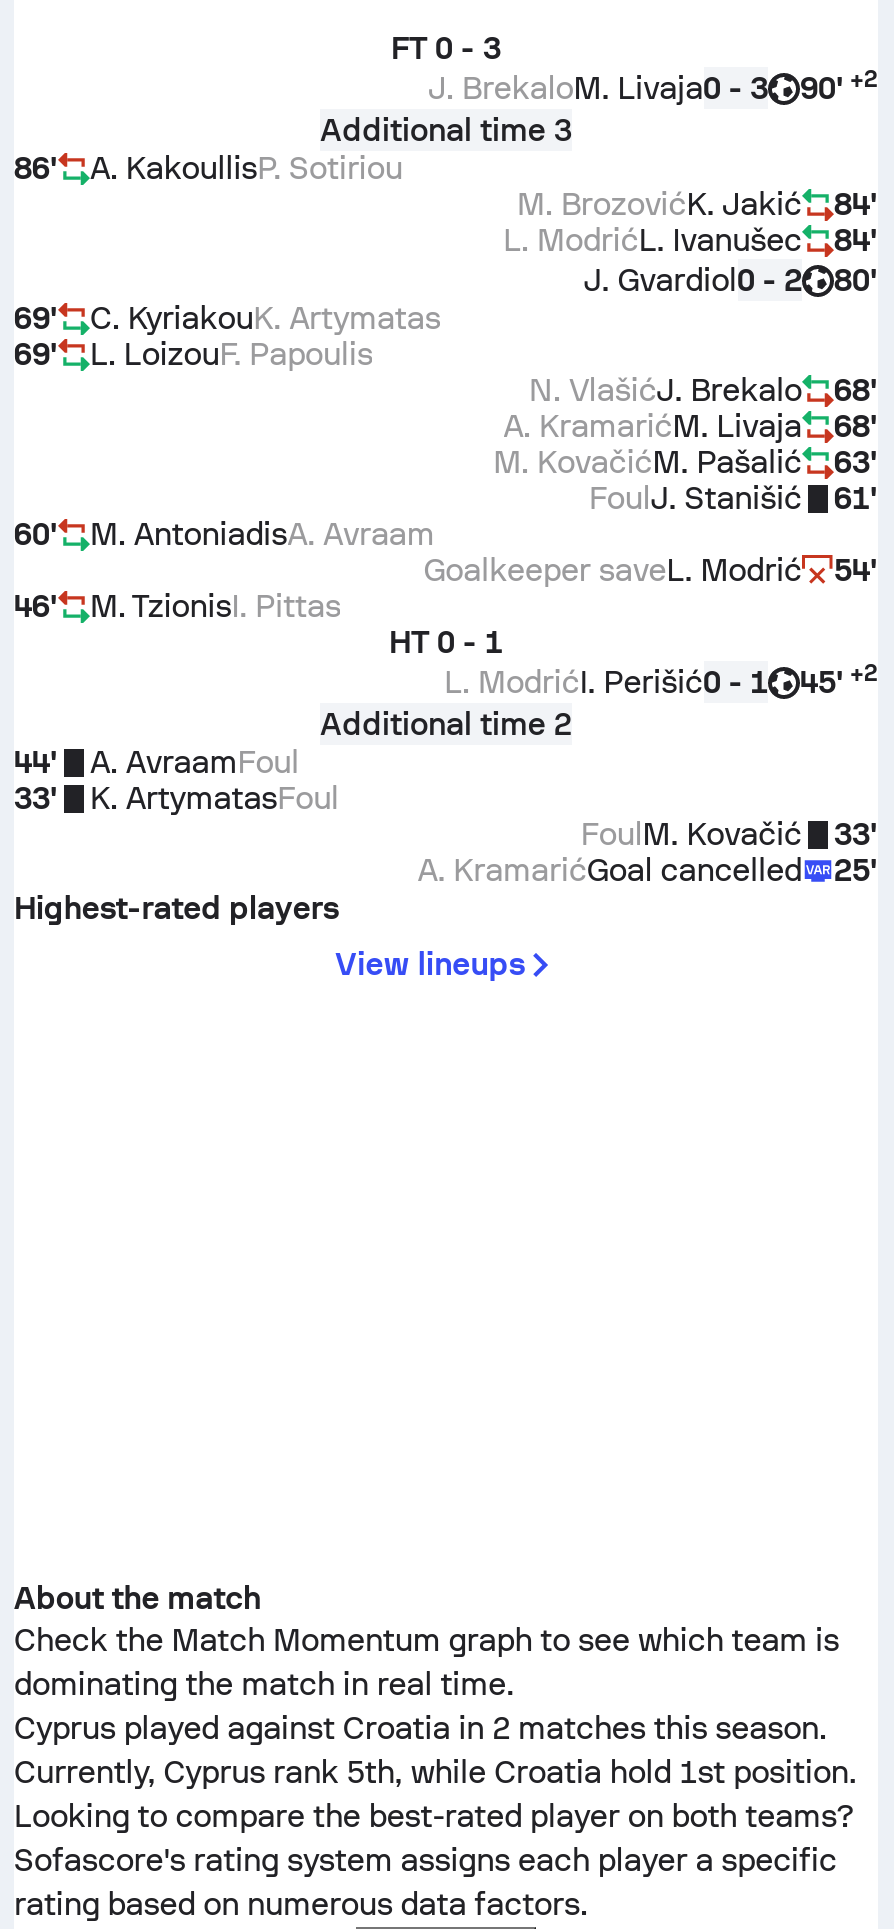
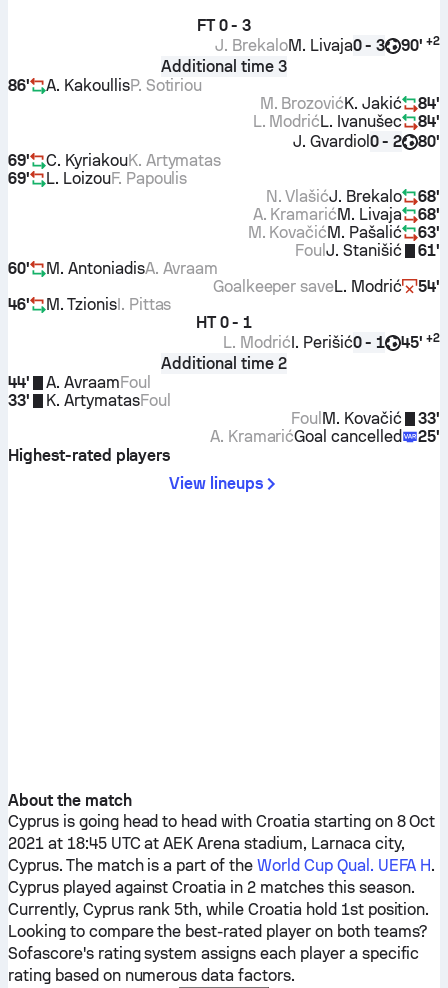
- Check the Match Momentum graph to see which team is
- dominating the match in real time.
+ Cyprus is going head to head with Croatia starting on 8 Oct
+ 2021 at 18:45 UTC at AEK Arena stadium, Larnaca city,
+ Cyprus. The match is a part of the World Cup Qual. UEFA H.
